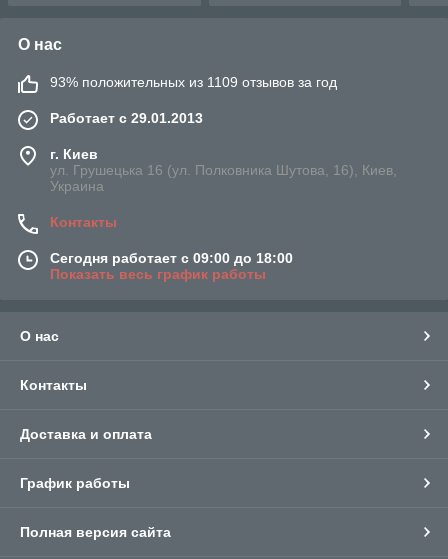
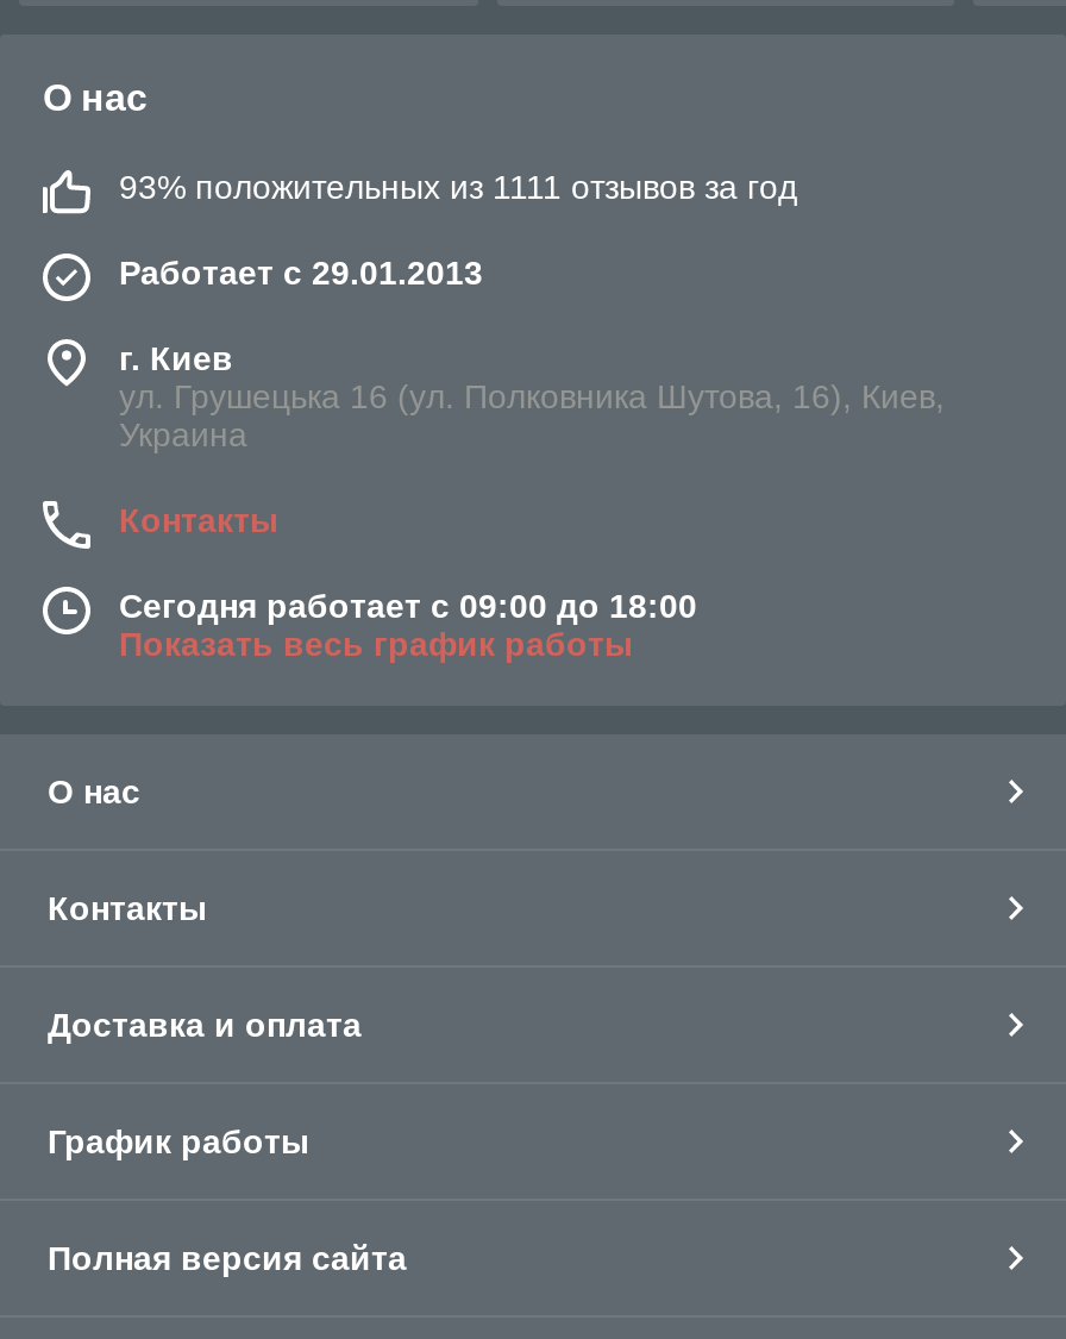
- 93% положительных из 1109 отзывов за год
+ 93% положительных из 1111 отзывов за год
